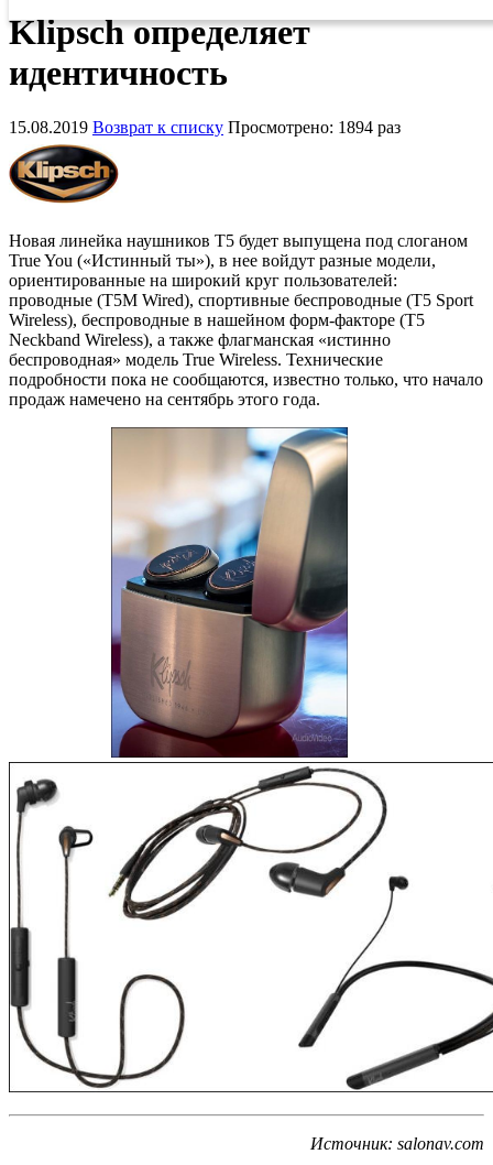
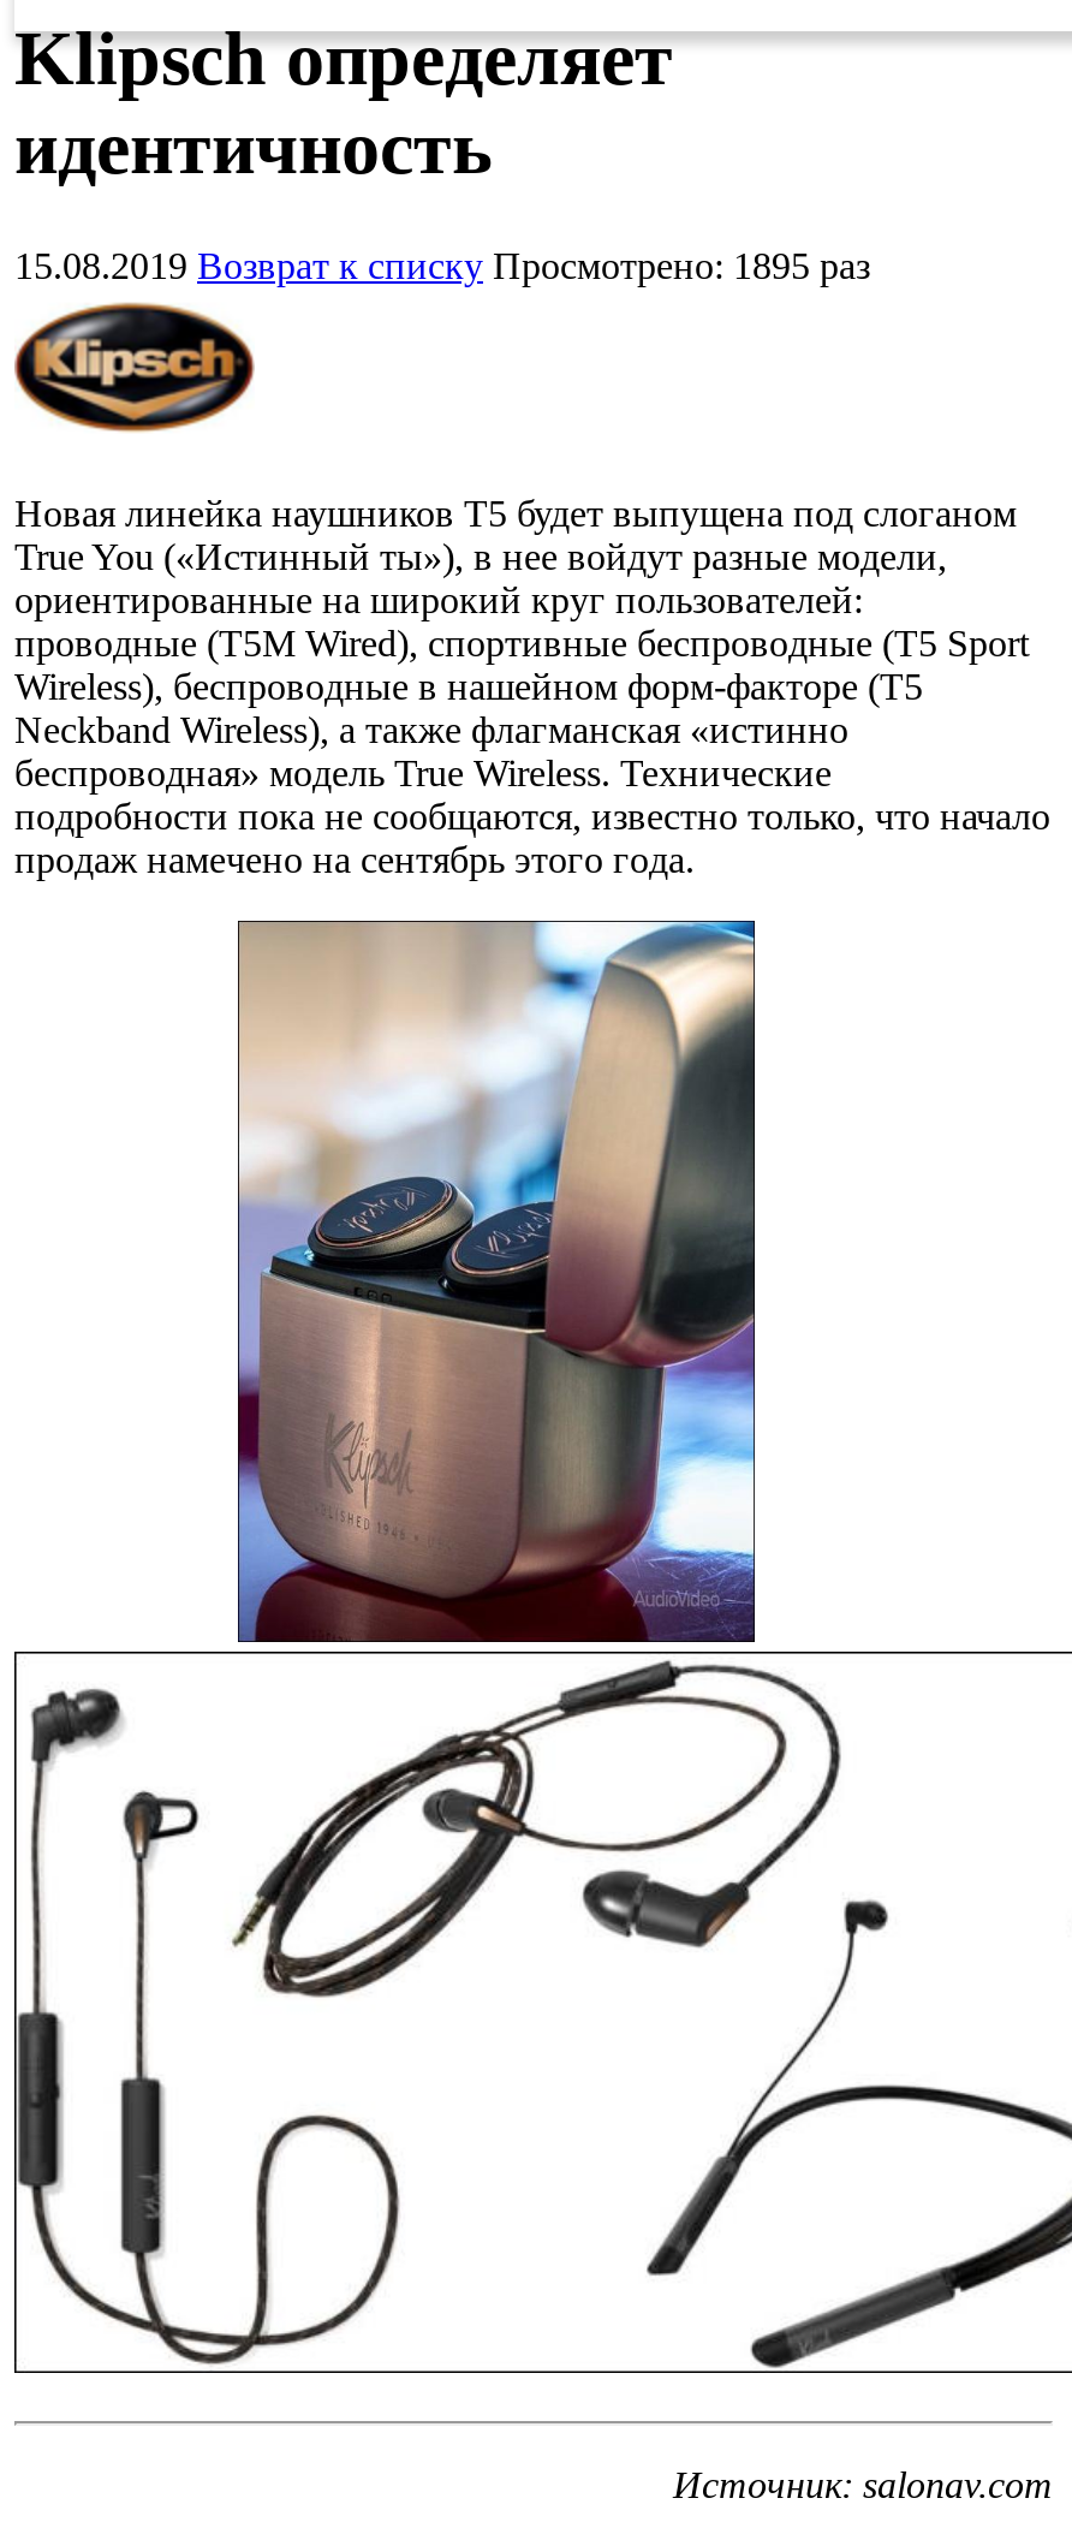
- 15.08.2019 Возврат к списку Просмотрено: 1894 раз
+ 15.08.2019 Возврат к списку Просмотрено: 1895 раз
